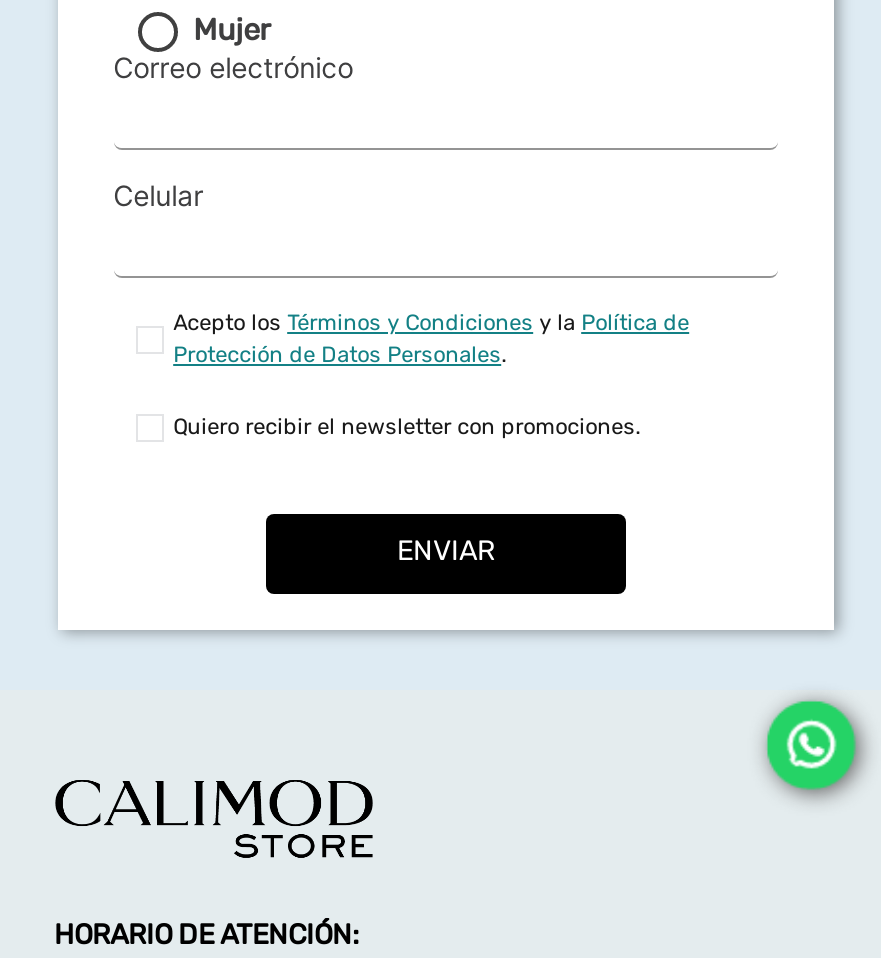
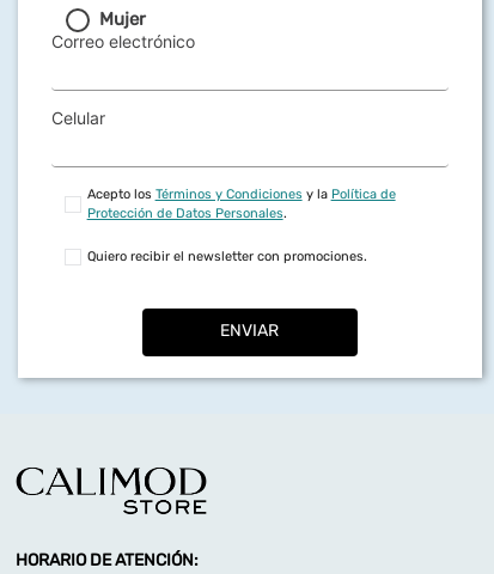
- [image]
